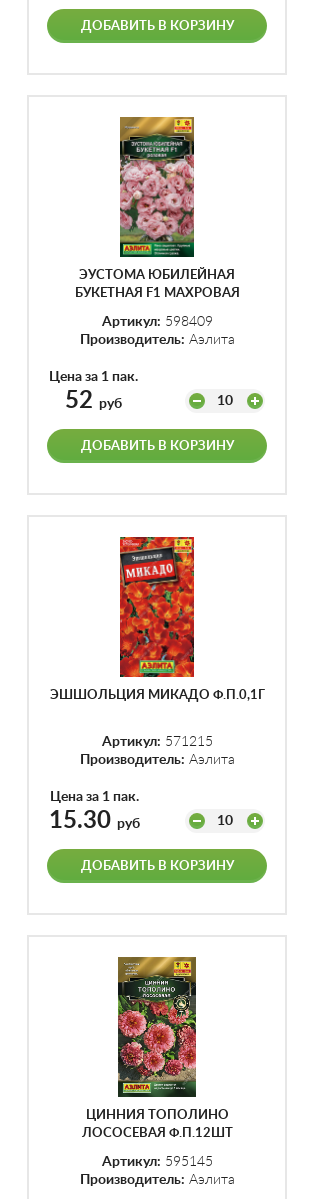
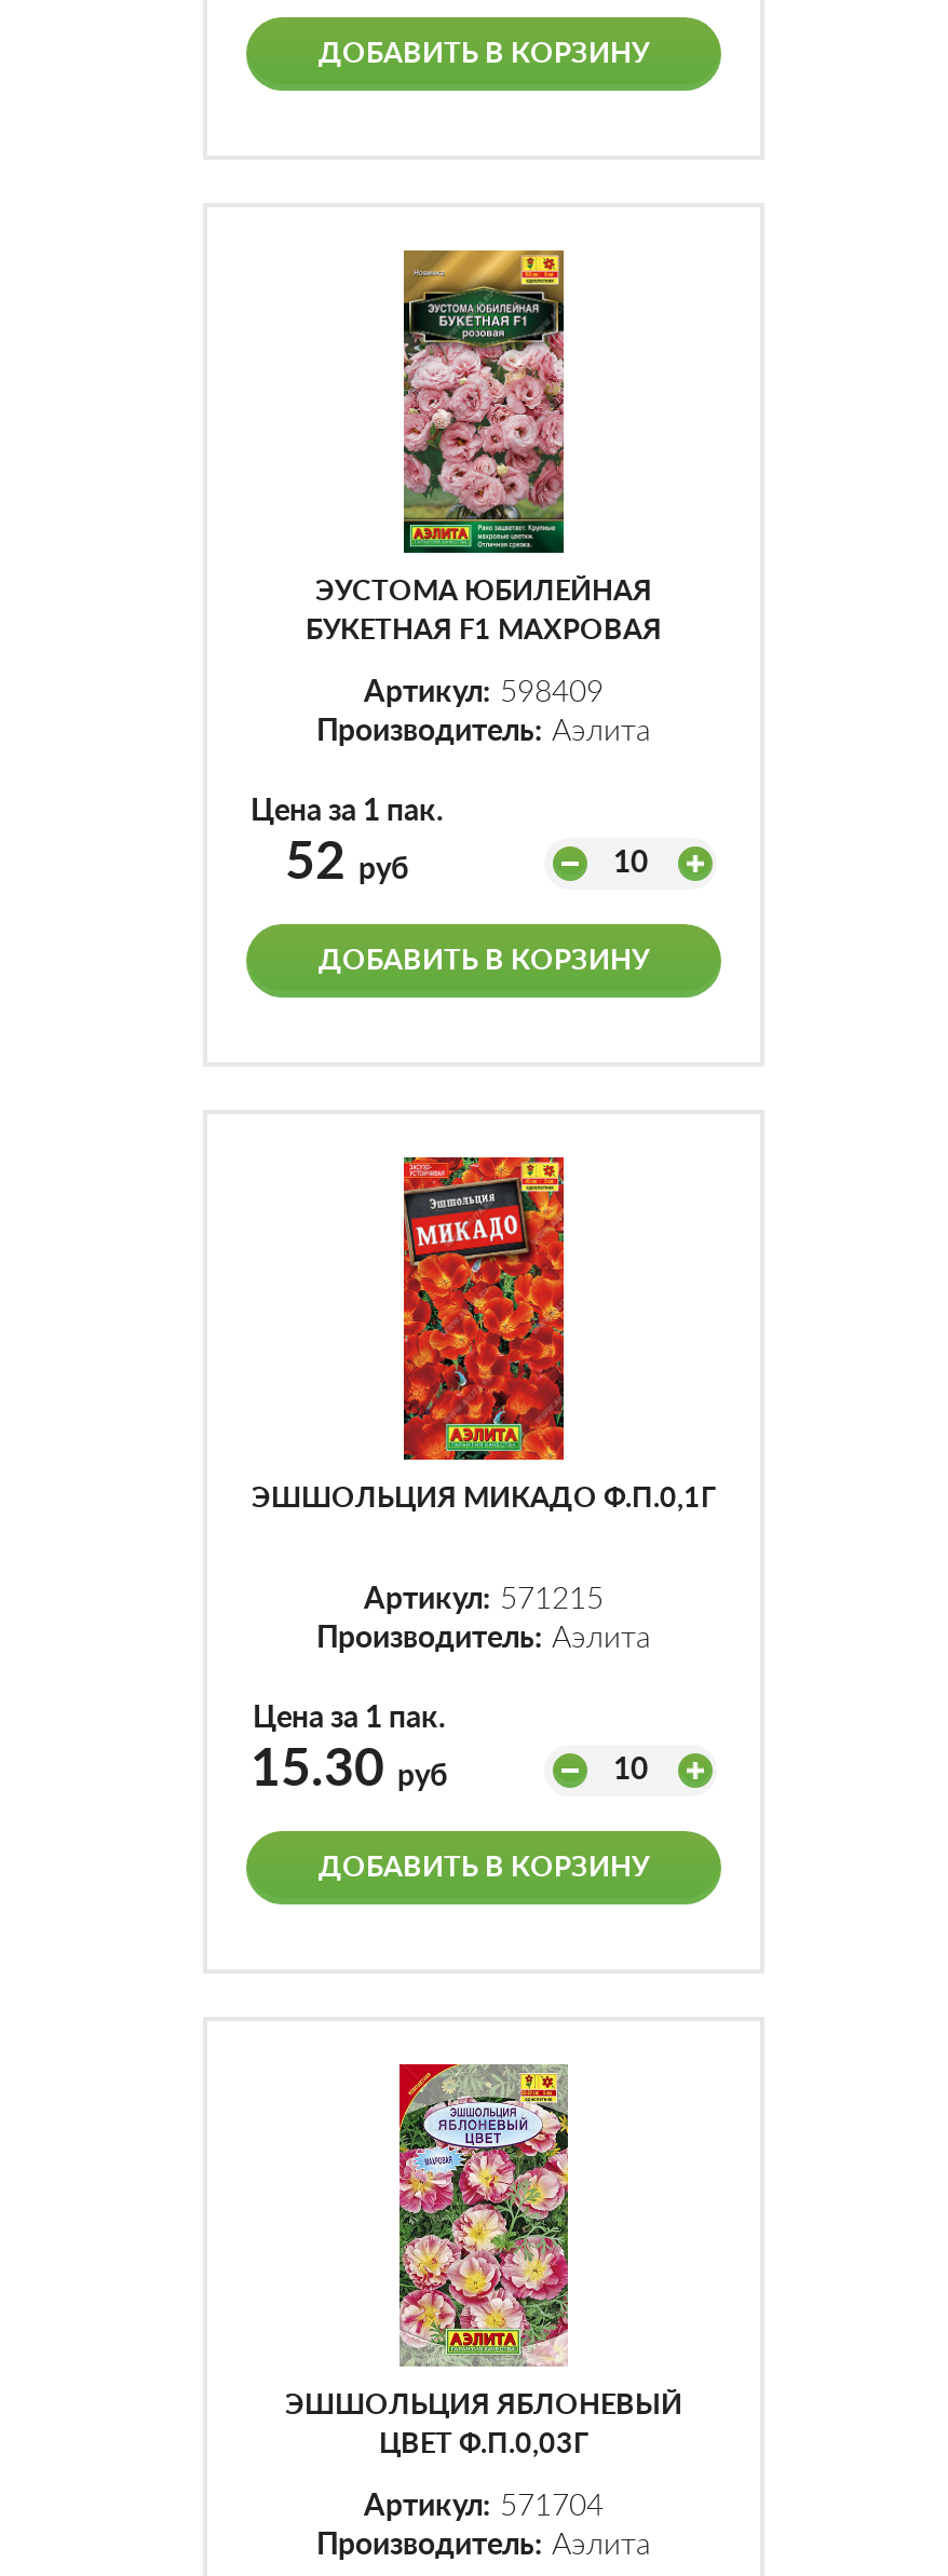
- [image]
- ЦИННИЯ ТОПОЛИНО
- ЛОСОСЕВАЯ Ф.П.12ШТ
+ [image]
+ ЭШШОЛЬЦИЯ ЯБЛОНЕВЫЙ
+ ЦВЕТ Ф.П.0,03Г

- Артикул: 595145
+ Артикул: 571704
